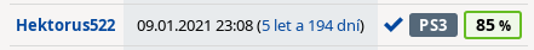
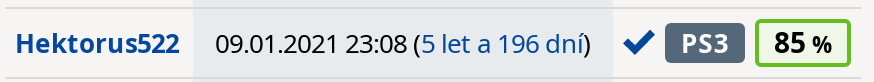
- Hektorus522 09.01.2021 23:08 (5 let a 194 dní)
+ Hektorus522 09.01.2021 23:08 (5 let a 196 dní)
